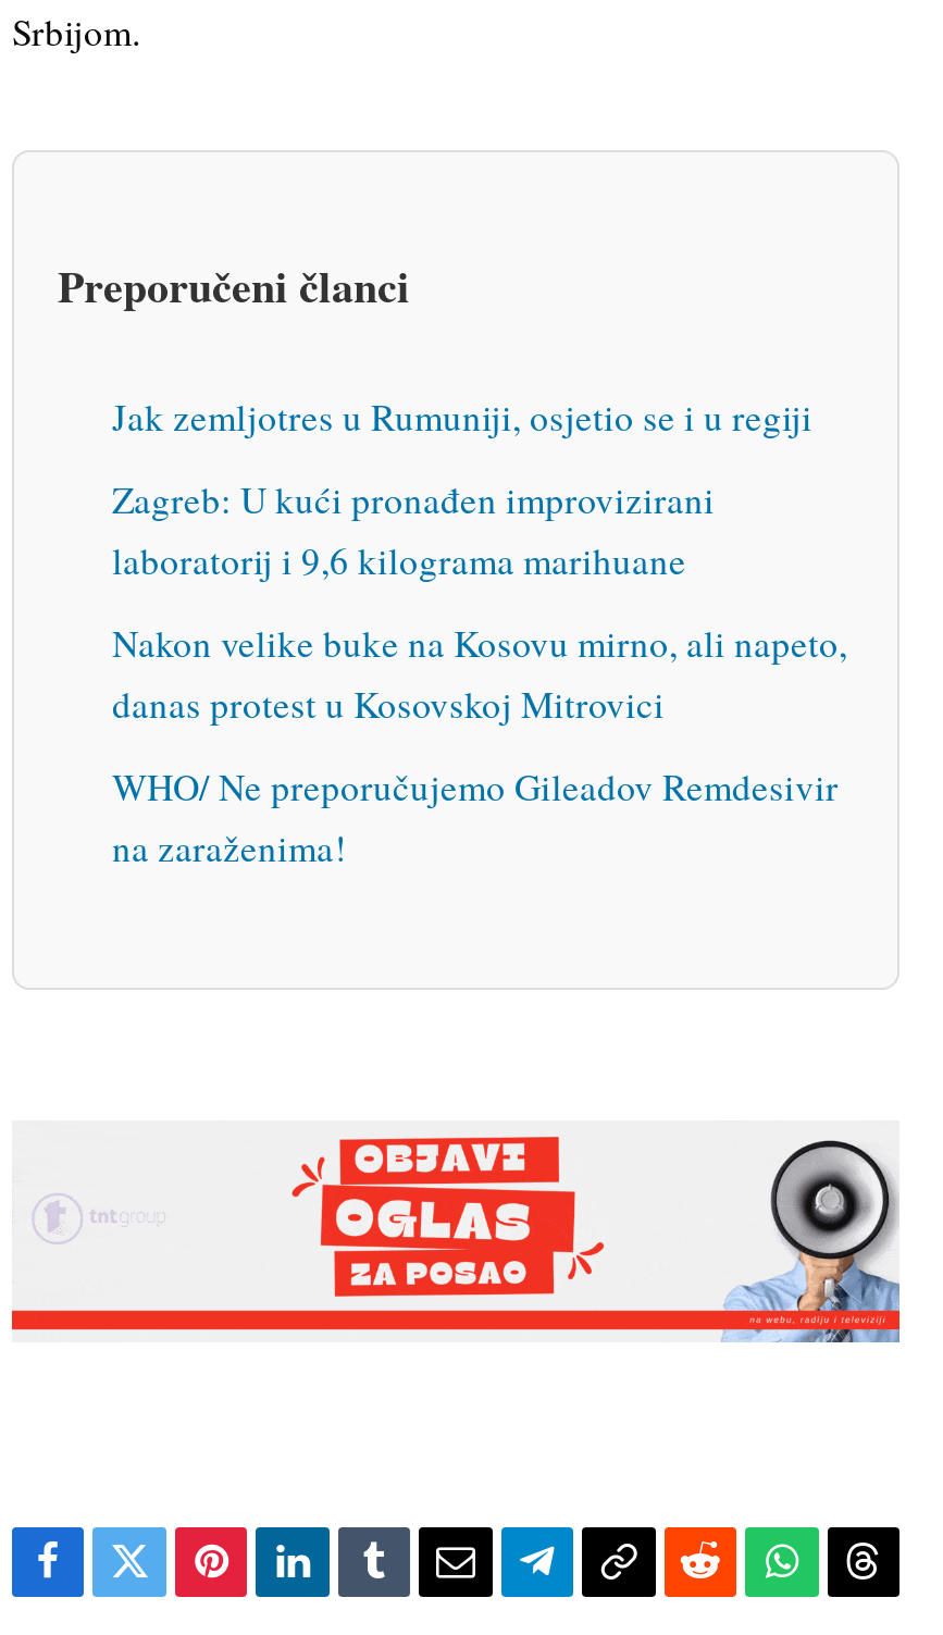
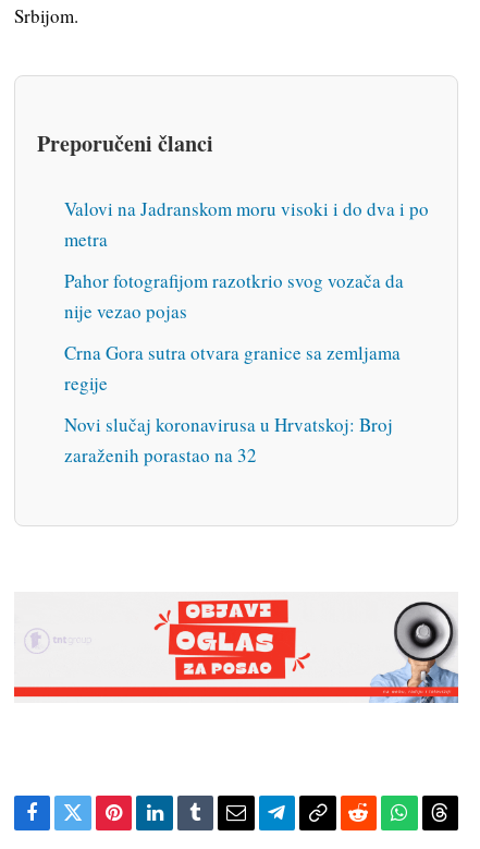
- Jak zemljotres u Rumuniji, osjetio se i u regiji
+ Valovi na Jadranskom moru visoki i do dva i po
+ metra

- Zagreb: U kući pronađen improvizirani
- laboratorij i 9,6 kilograma marihuane
+ Pahor fotografijom razotkrio svog vozača da
+ nije vezao pojas

- Nakon velike buke na Kosovu mirno, ali napeto,
- danas protest u Kosovskoj Mitrovici
+ Crna Gora sutra otvara granice sa zemljama
+ regije

- WHO/ Ne preporučujemo Gileadov Remdesivir
- na zaraženima!
+ Novi slučaj koronavirusa u Hrvatskoj: Broj
+ zaraženih porastao na 32
